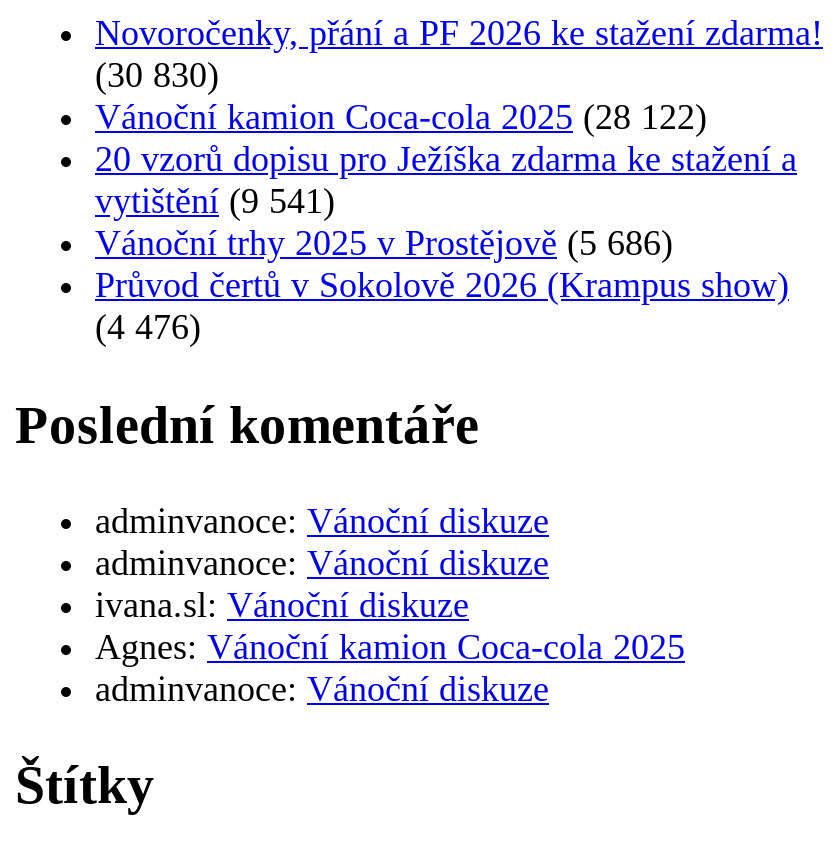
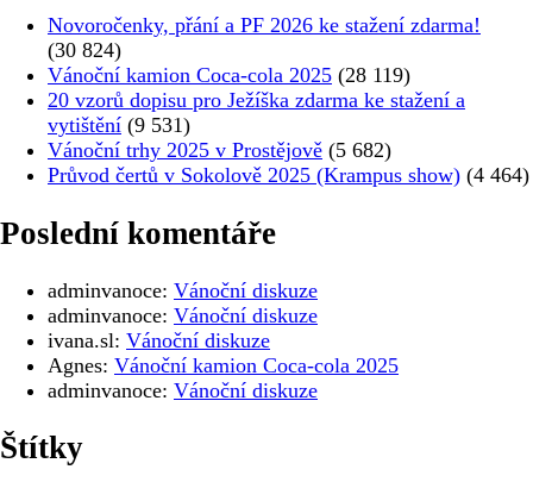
- (30 830)
+ (30 824)

- Vánoční kamion Coca-cola 2025 (28 122)
+ Vánoční kamion Coca-cola 2025 (28 119)

- vytištění (9 541)
- Vánoční trhy 2025 v Prostějově (5 686)
- Průvod čertů v Sokolově 2026 (Krampus show)
- (4 476)
+ vytištění (9 531)
+ Vánoční trhy 2025 v Prostějově (5 682)
+ Průvod čertů v Sokolově 2025 (Krampus show) (4 464)
